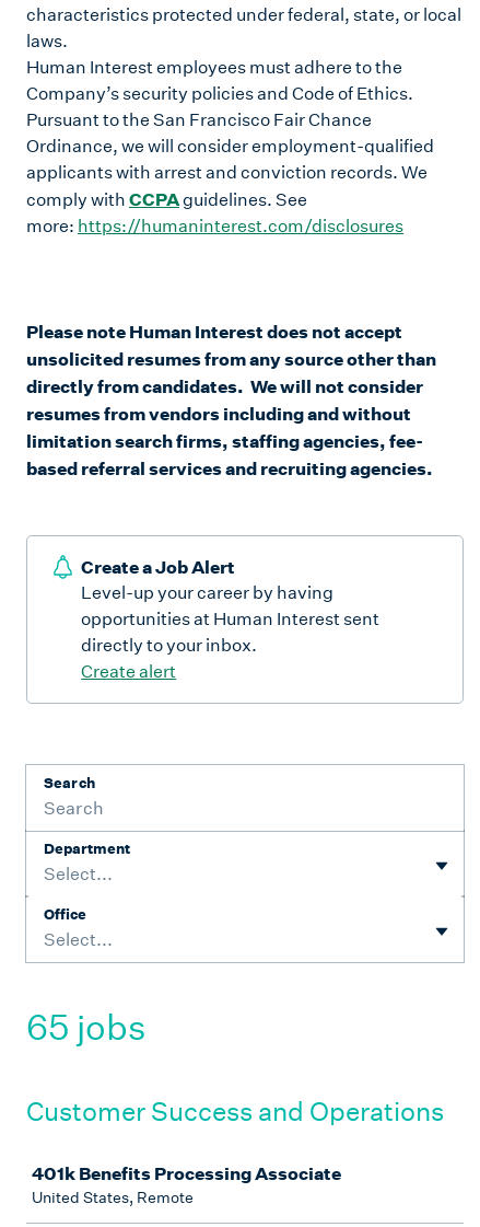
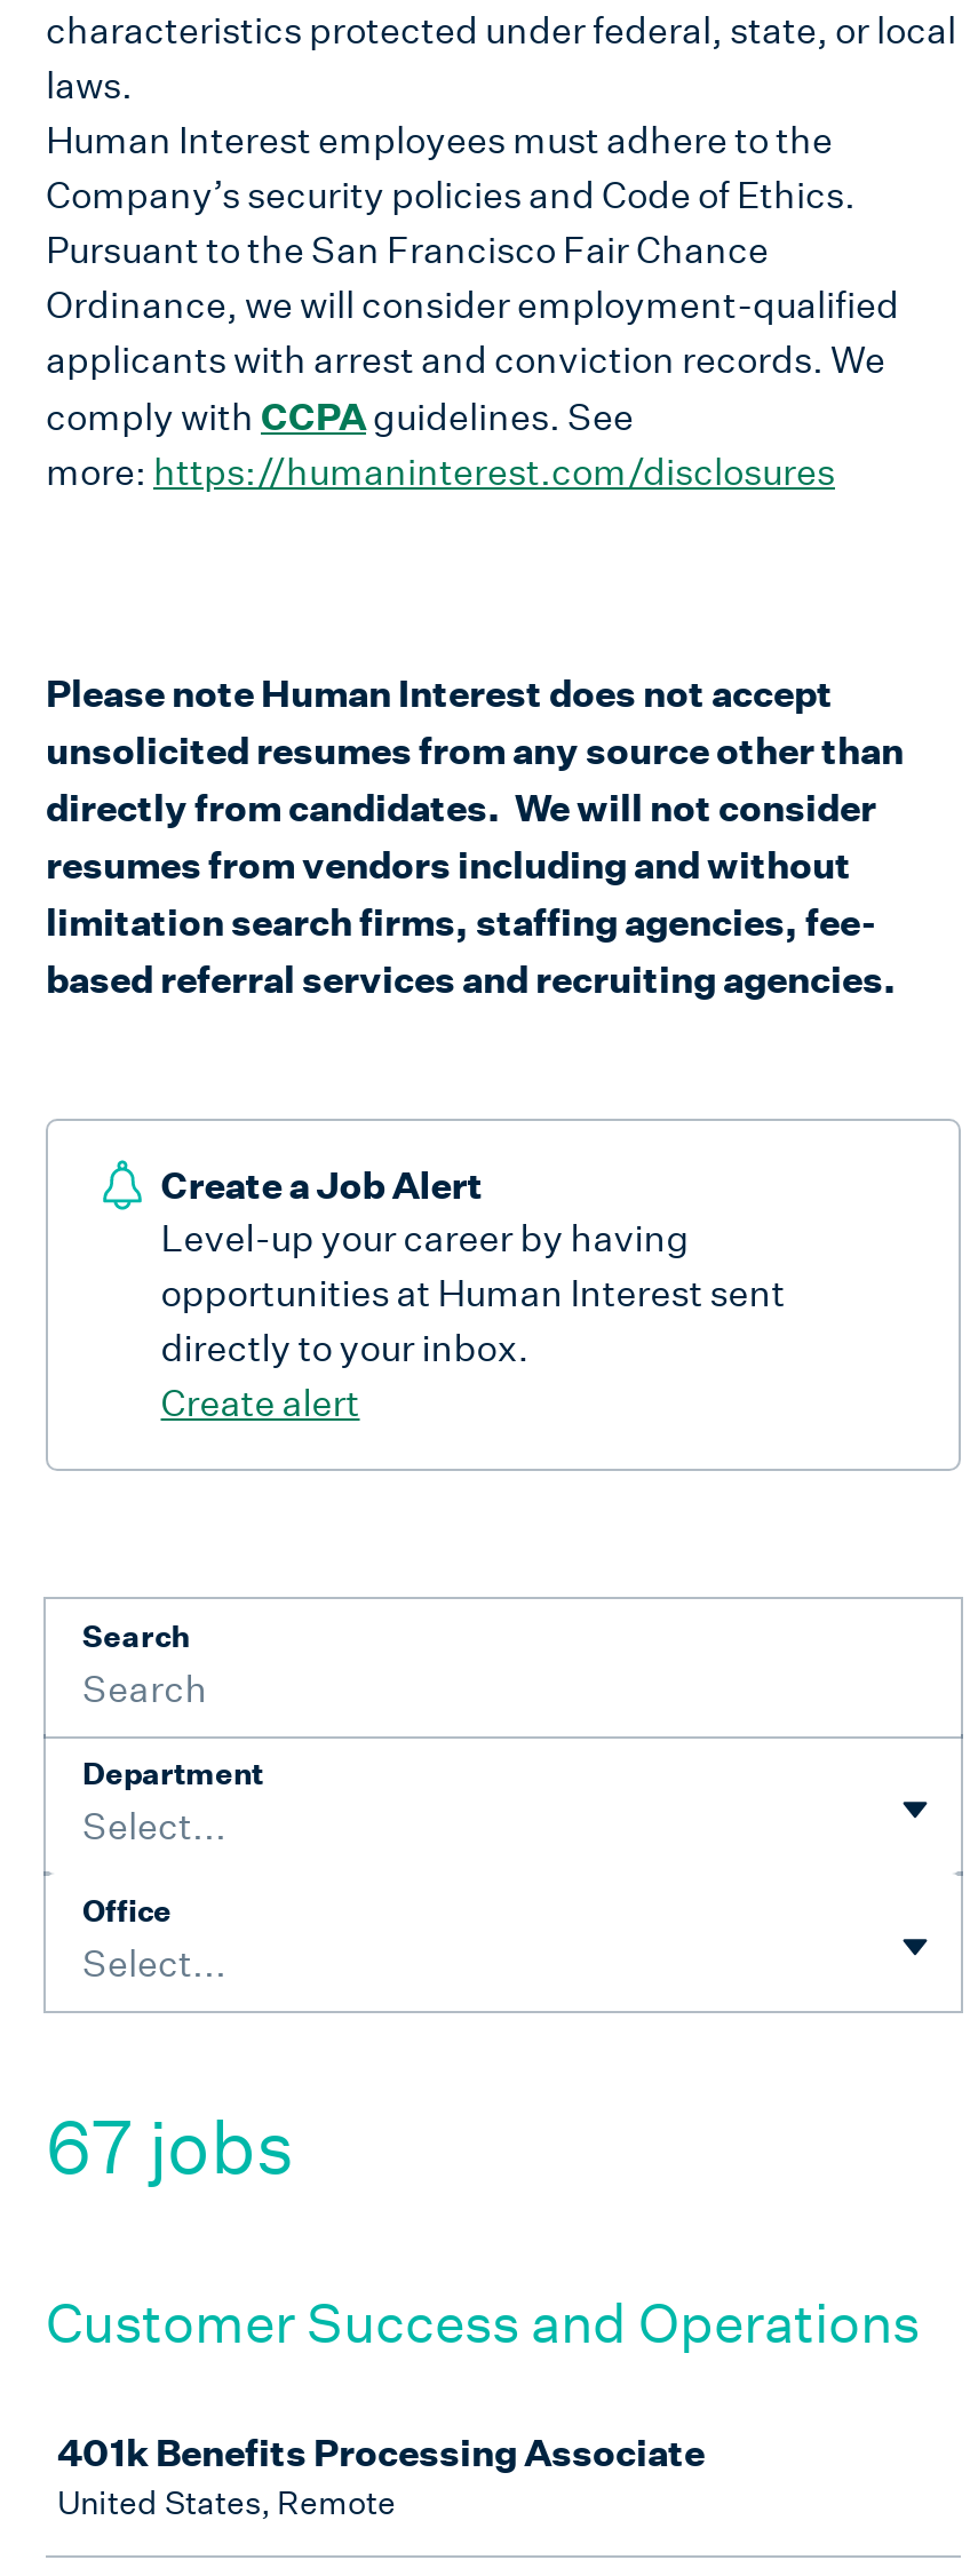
- 65 jobs
+ 67 jobs
